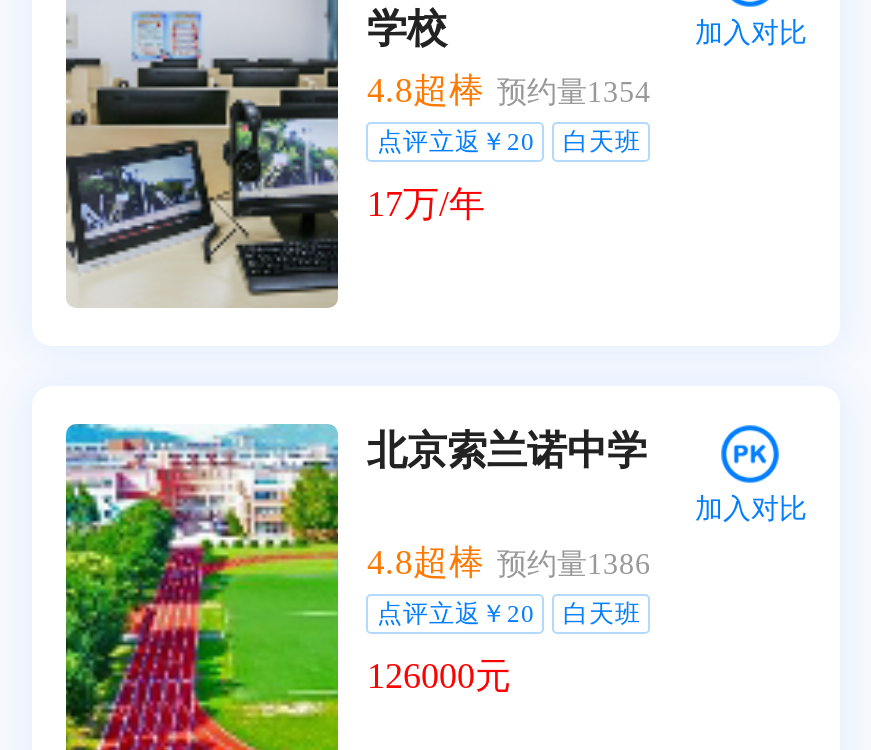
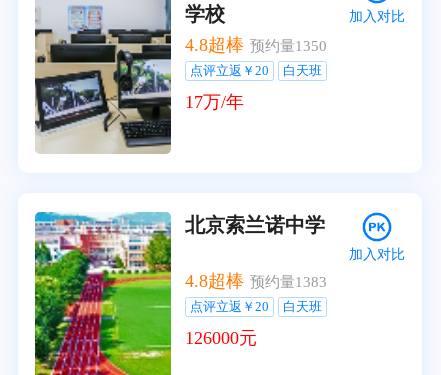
- 4.8超棒 预约量1354
+ 4.8超棒 预约量1350

- 4.8超棒 预约量1386
+ 4.8超棒 预约量1383
